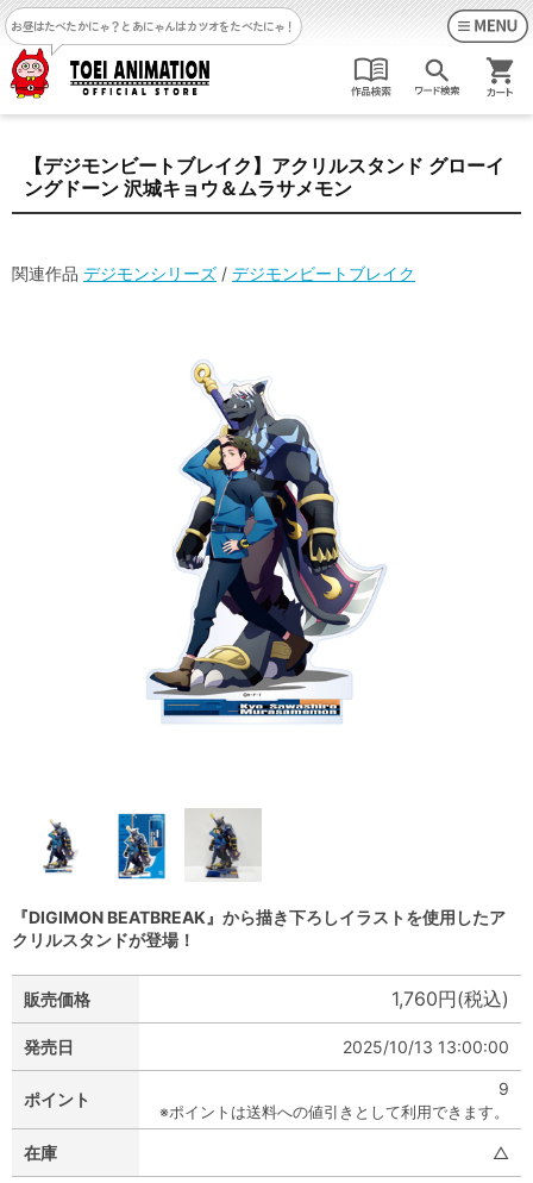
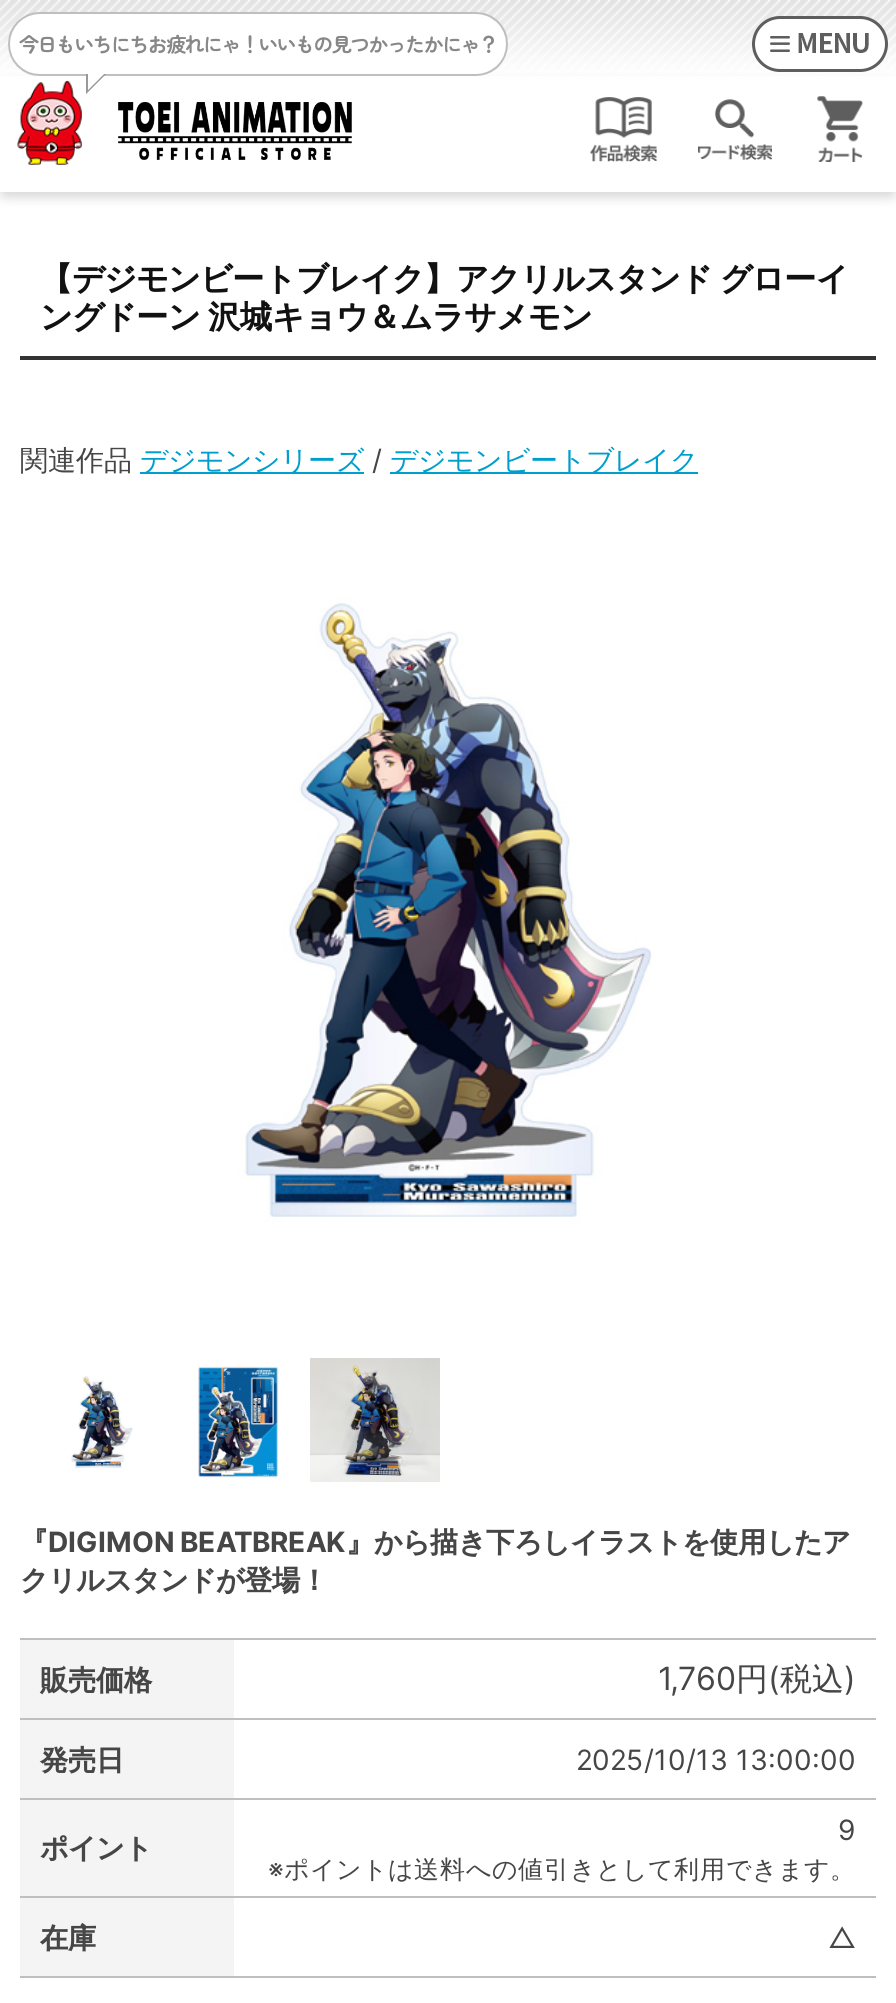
- お昼はたべたかにゃ？とあにゃんはカツオをたべたにゃ！
+ 今日もいちにちお疲れにゃ！いいもの見つかったかにゃ？
